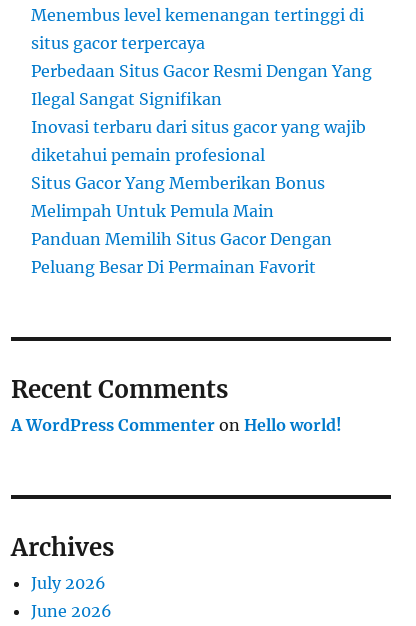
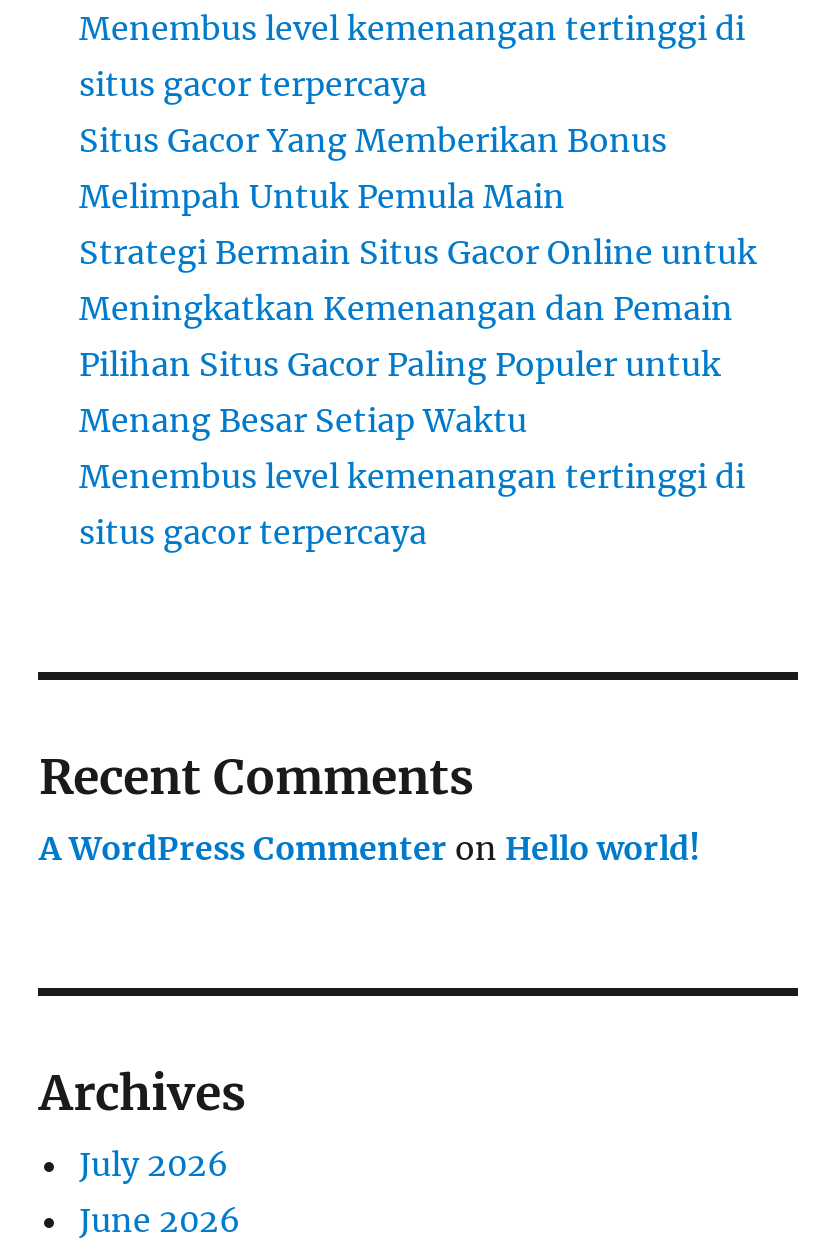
- Perbedaan Situs Gacor Resmi Dengan Yang
- Ilegal Sangat Signifikan
- Inovasi terbaru dari situs gacor yang wajib
- diketahui pemain profesional

moved up: Situs Gacor Yang Memberikan Bonus | Melimpah Untuk Pemula Main

- Panduan Memilih Situs Gacor Dengan
- Peluang Besar Di Permainan Favorit
+ Strategi Bermain Situs Gacor Online untuk
+ Meningkatkan Kemenangan dan Pemain
+ Pilihan Situs Gacor Paling Populer untuk
+ Menang Besar Setiap Waktu
+ Menembus level kemenangan tertinggi di
+ situs gacor terpercaya
